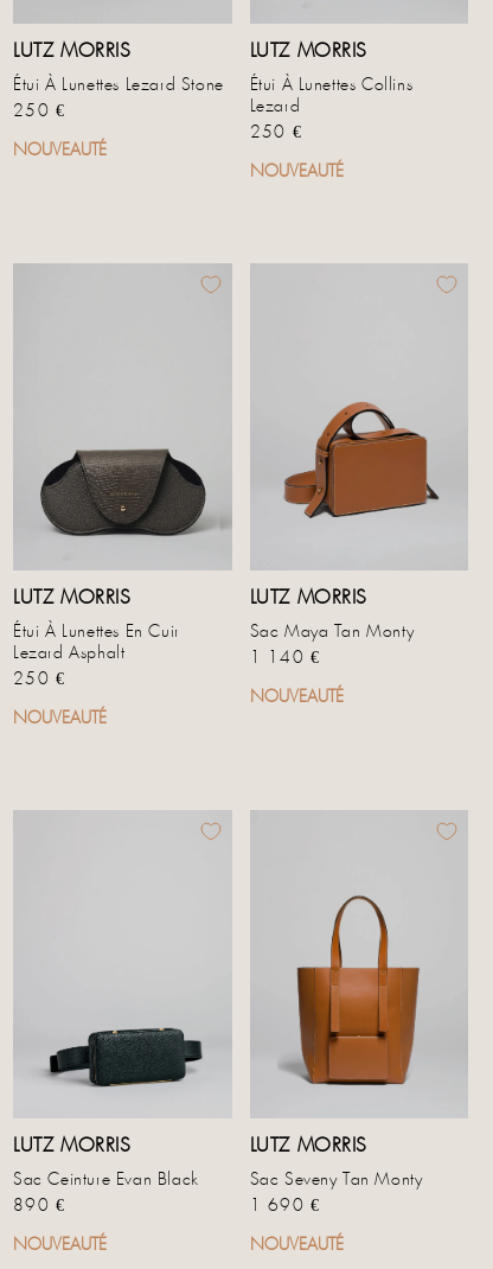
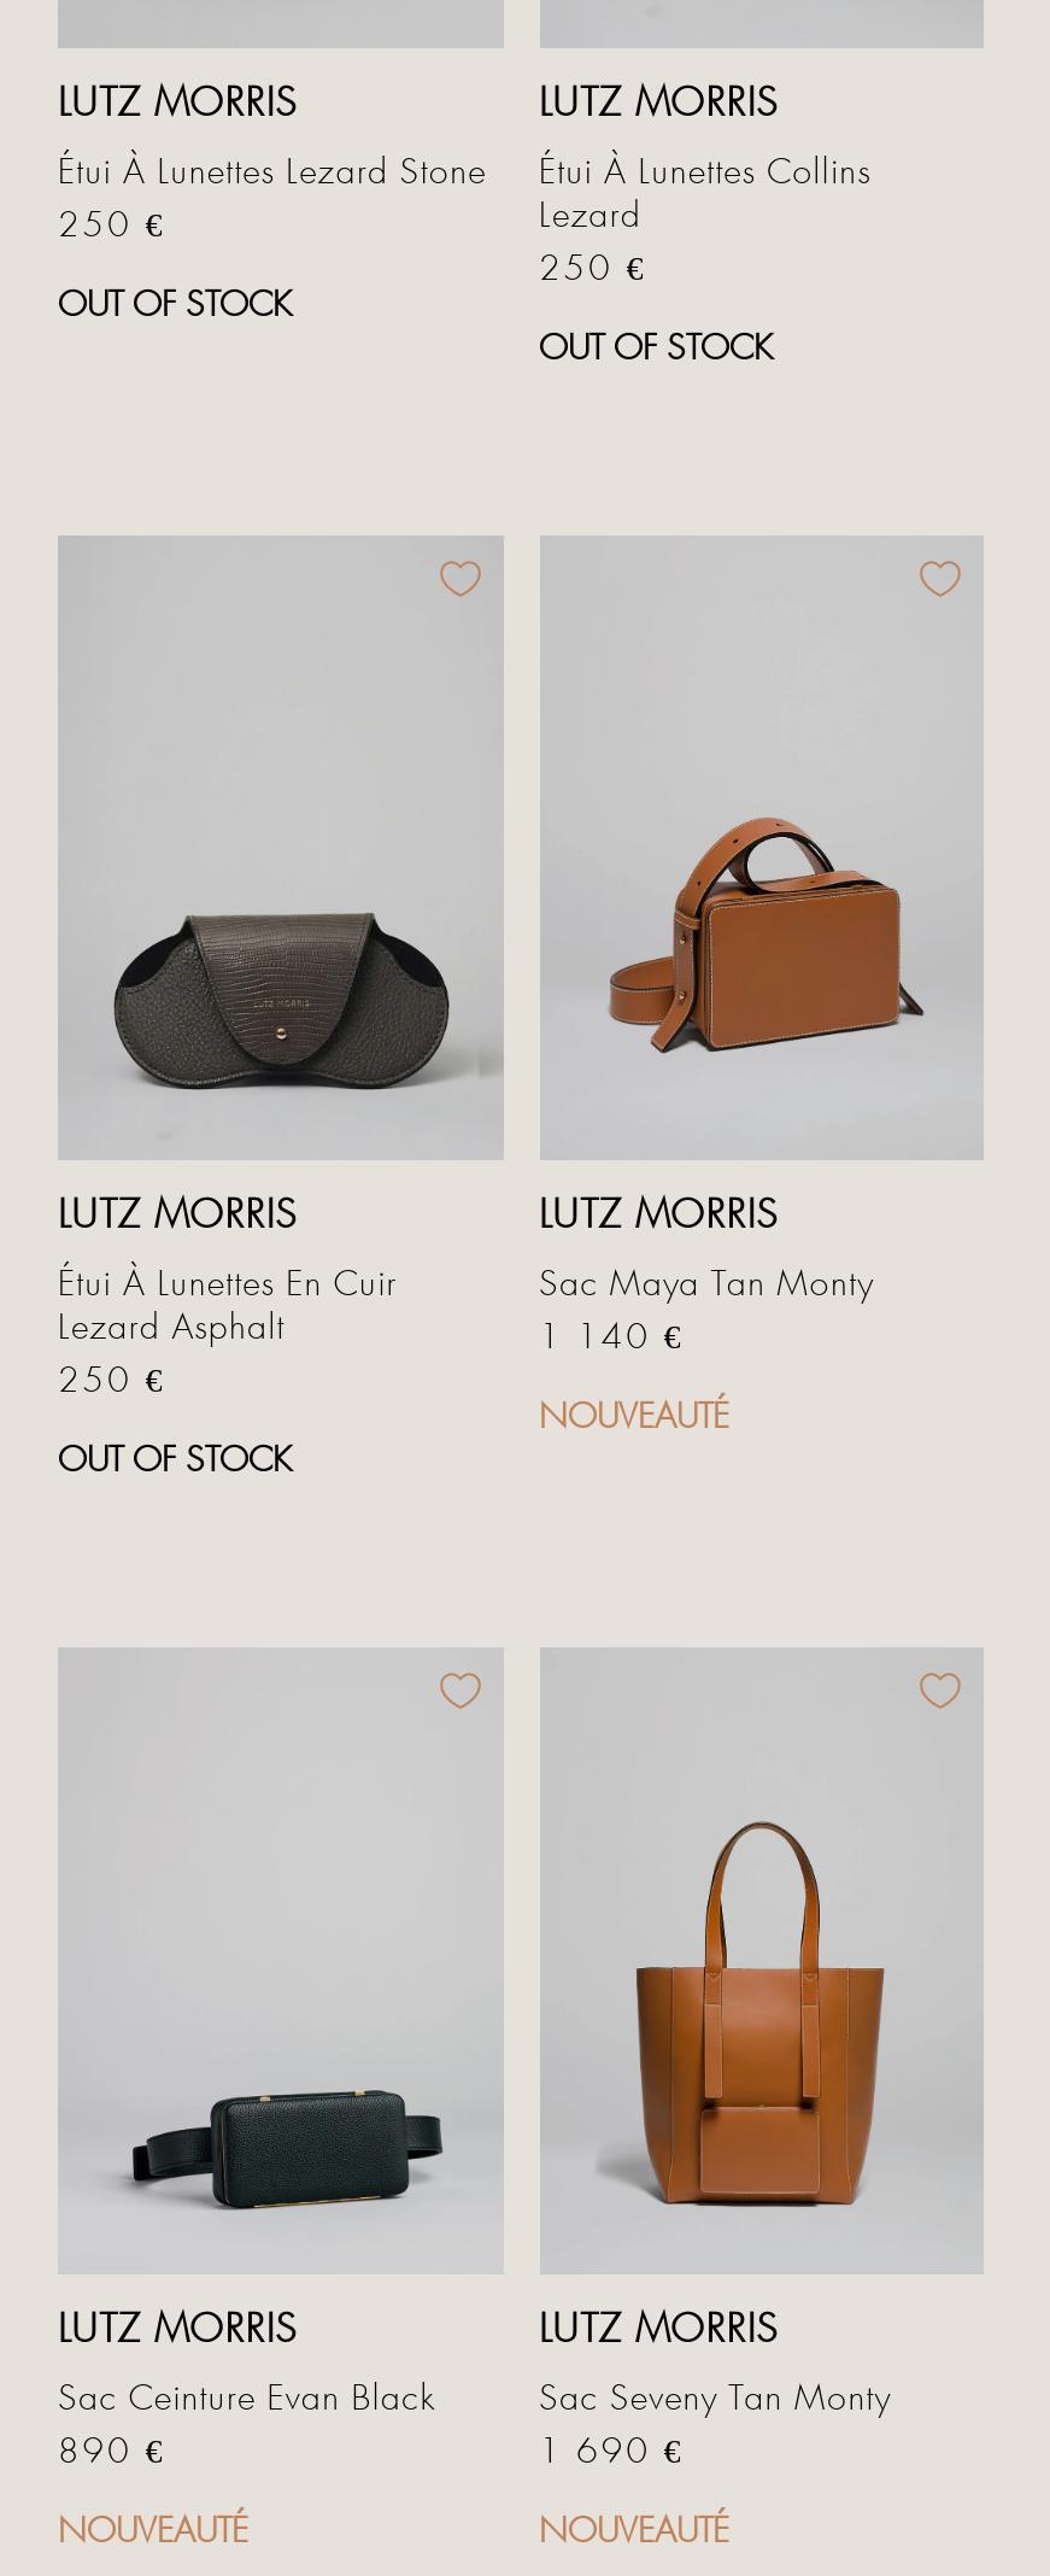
- NOUVEAUTÉ
+ OUT OF STOCK

- NOUVEAUTÉ
+ OUT OF STOCK

- NOUVEAUTÉ
+ OUT OF STOCK
